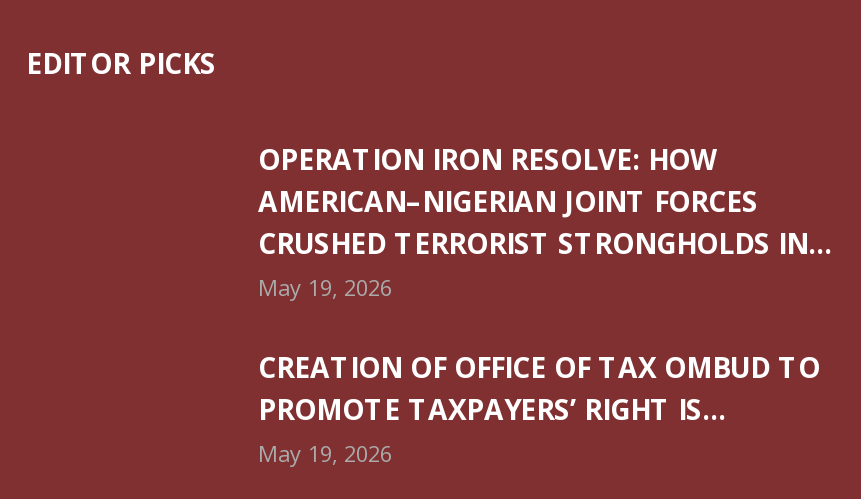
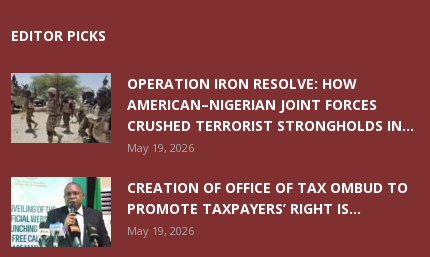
+ [image]

+ [image]
